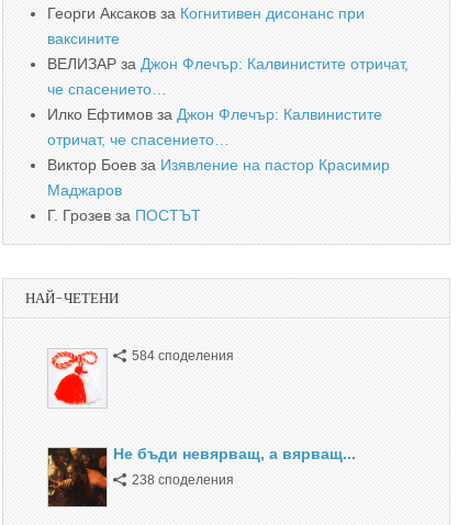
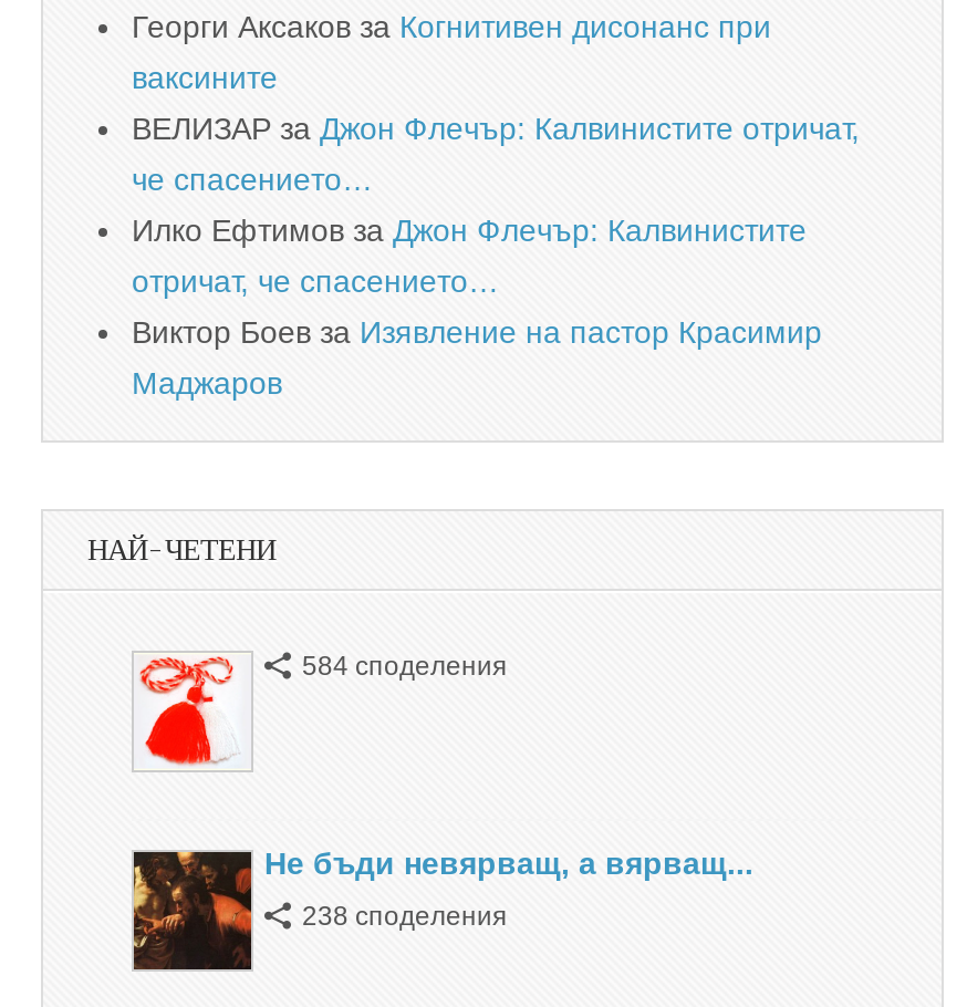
- Г. Грозев за ПОСТЪТ
